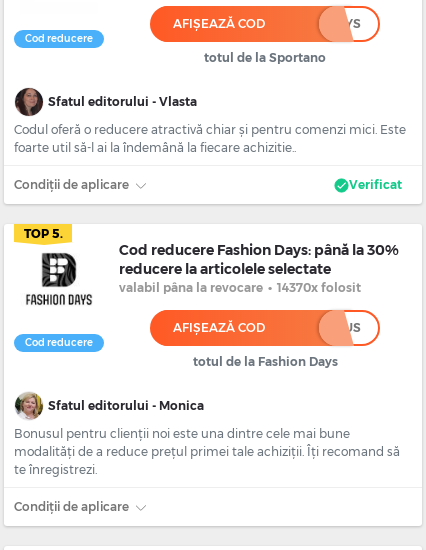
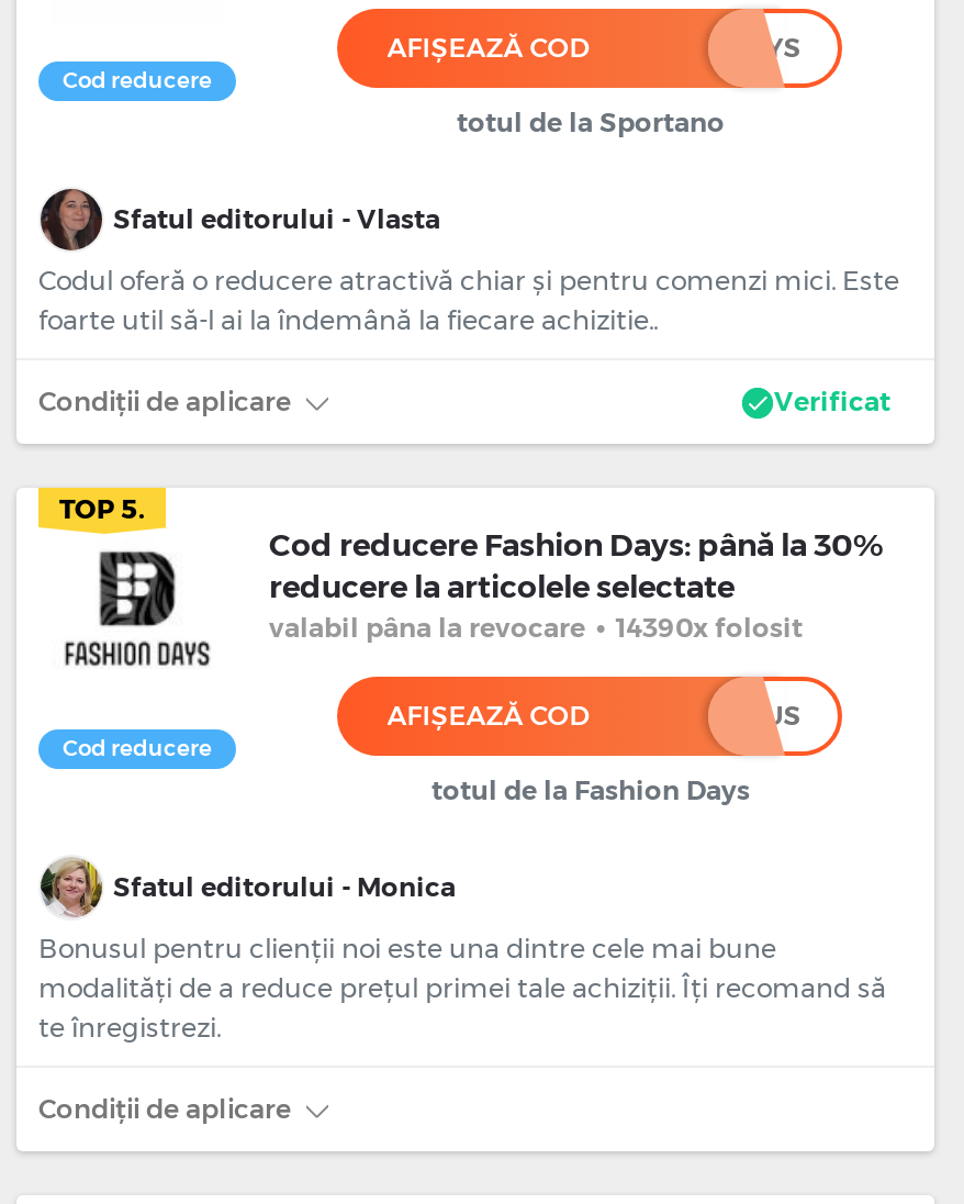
- valabil pâna la revocare • 14370x folosit
+ valabil pâna la revocare • 14390x folosit
